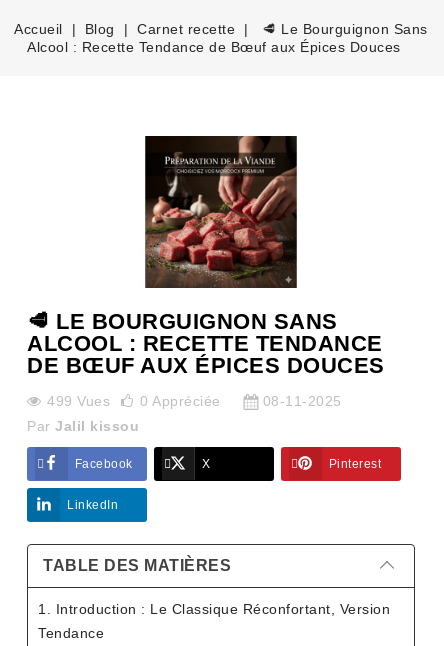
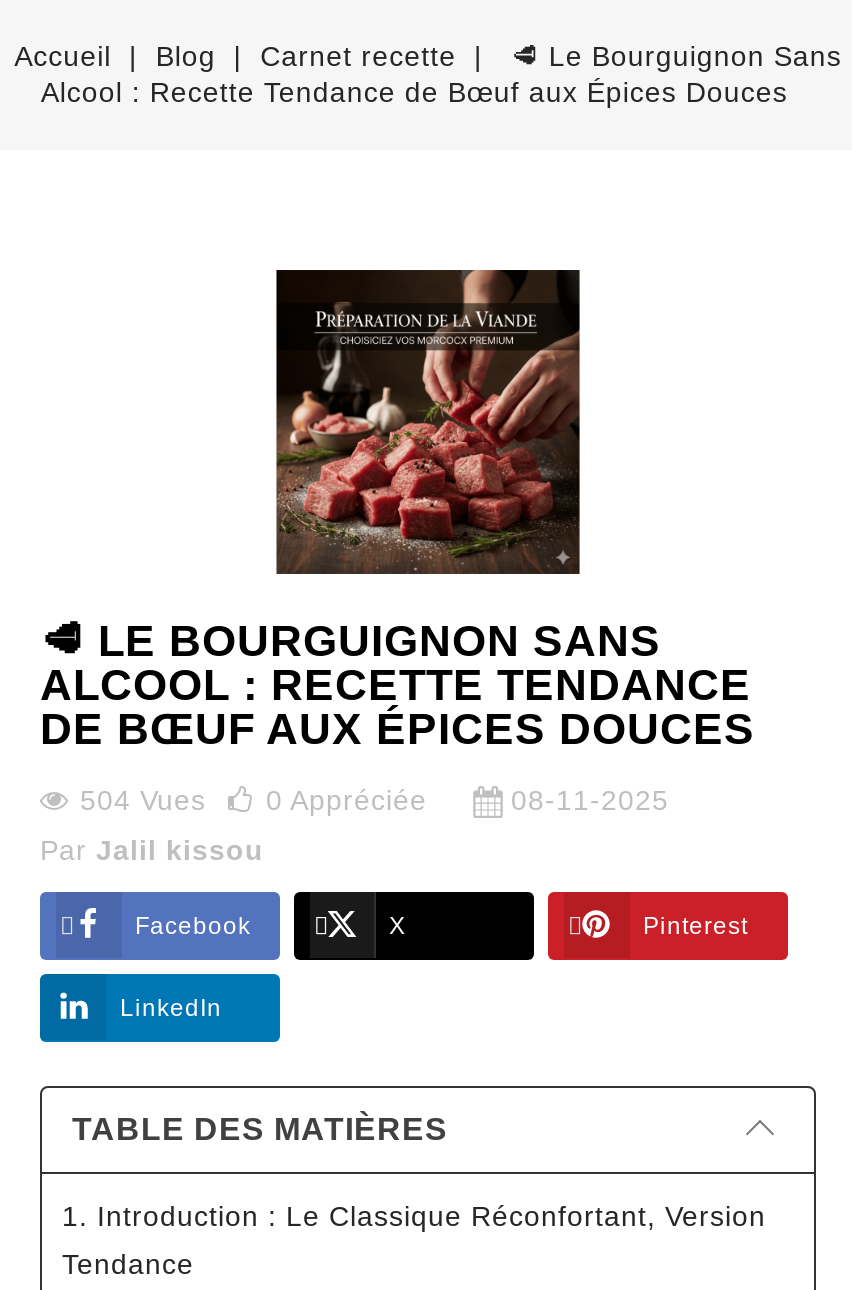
- 499 Vues 0 Appréciée
+ 504 Vues 0 Appréciée
